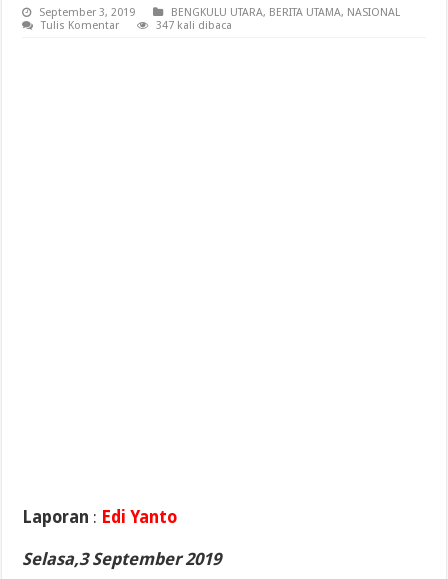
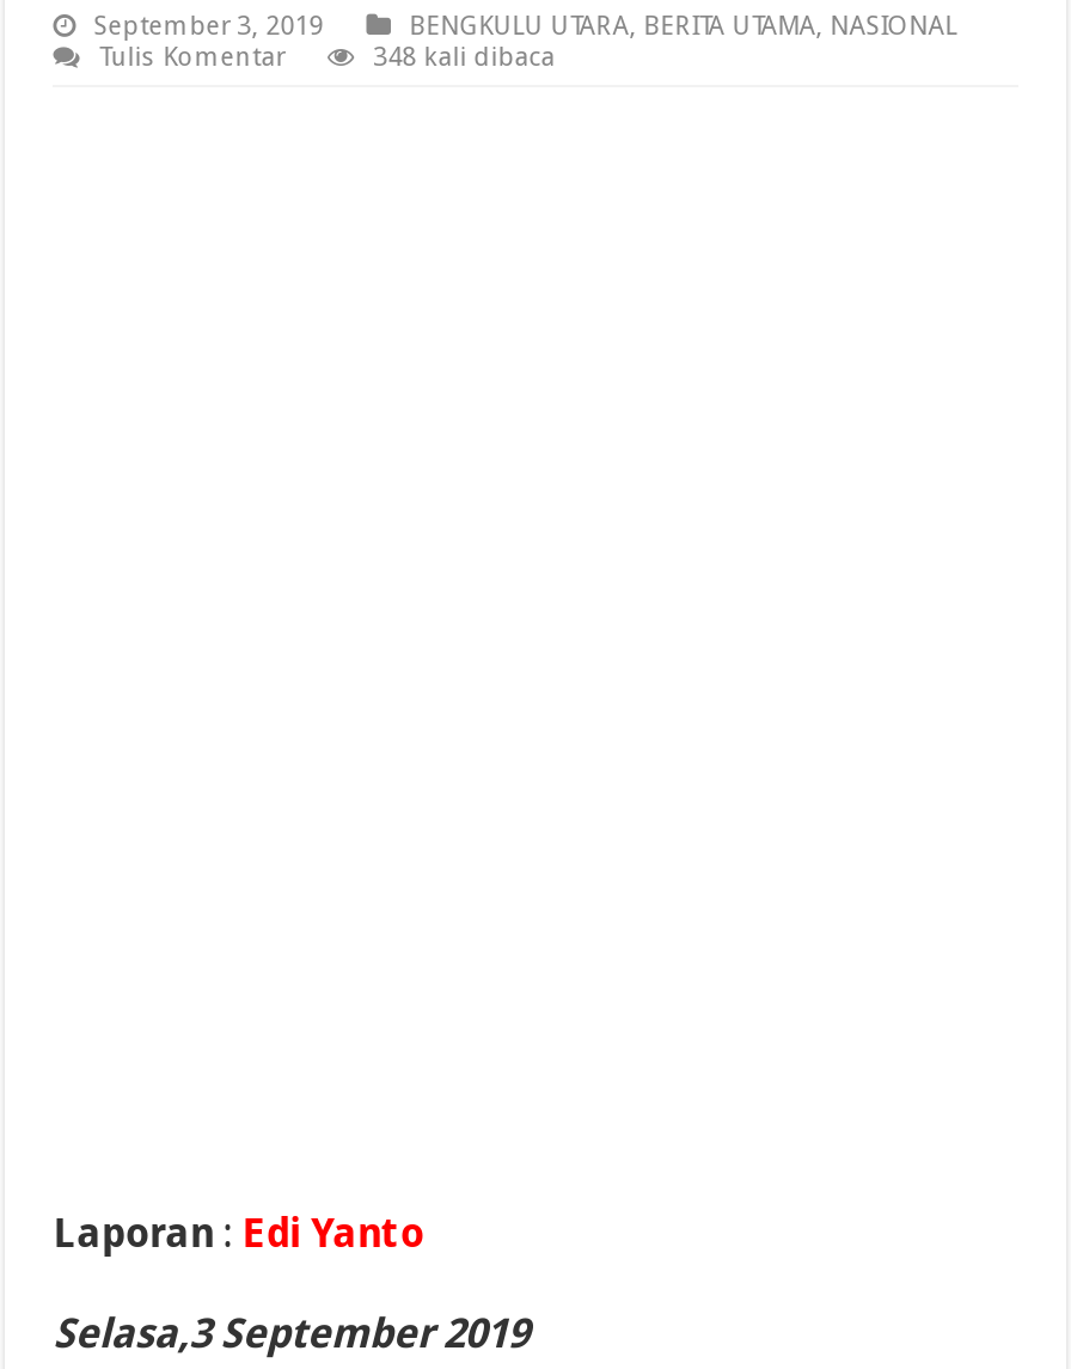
- 347 kali dibaca
+ 348 kali dibaca
